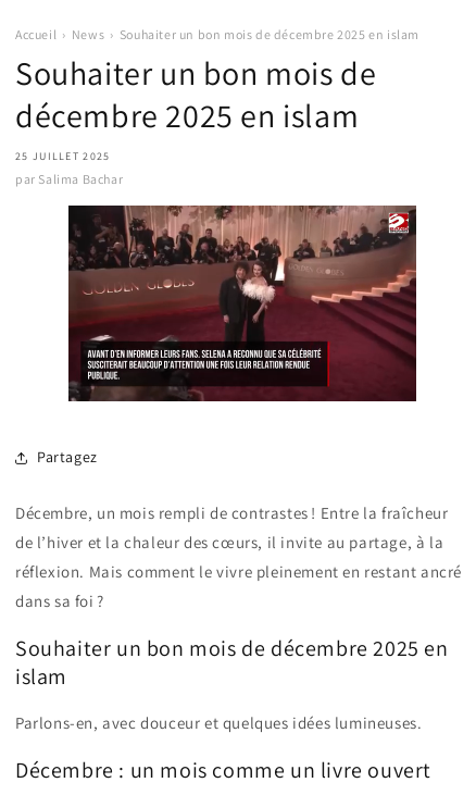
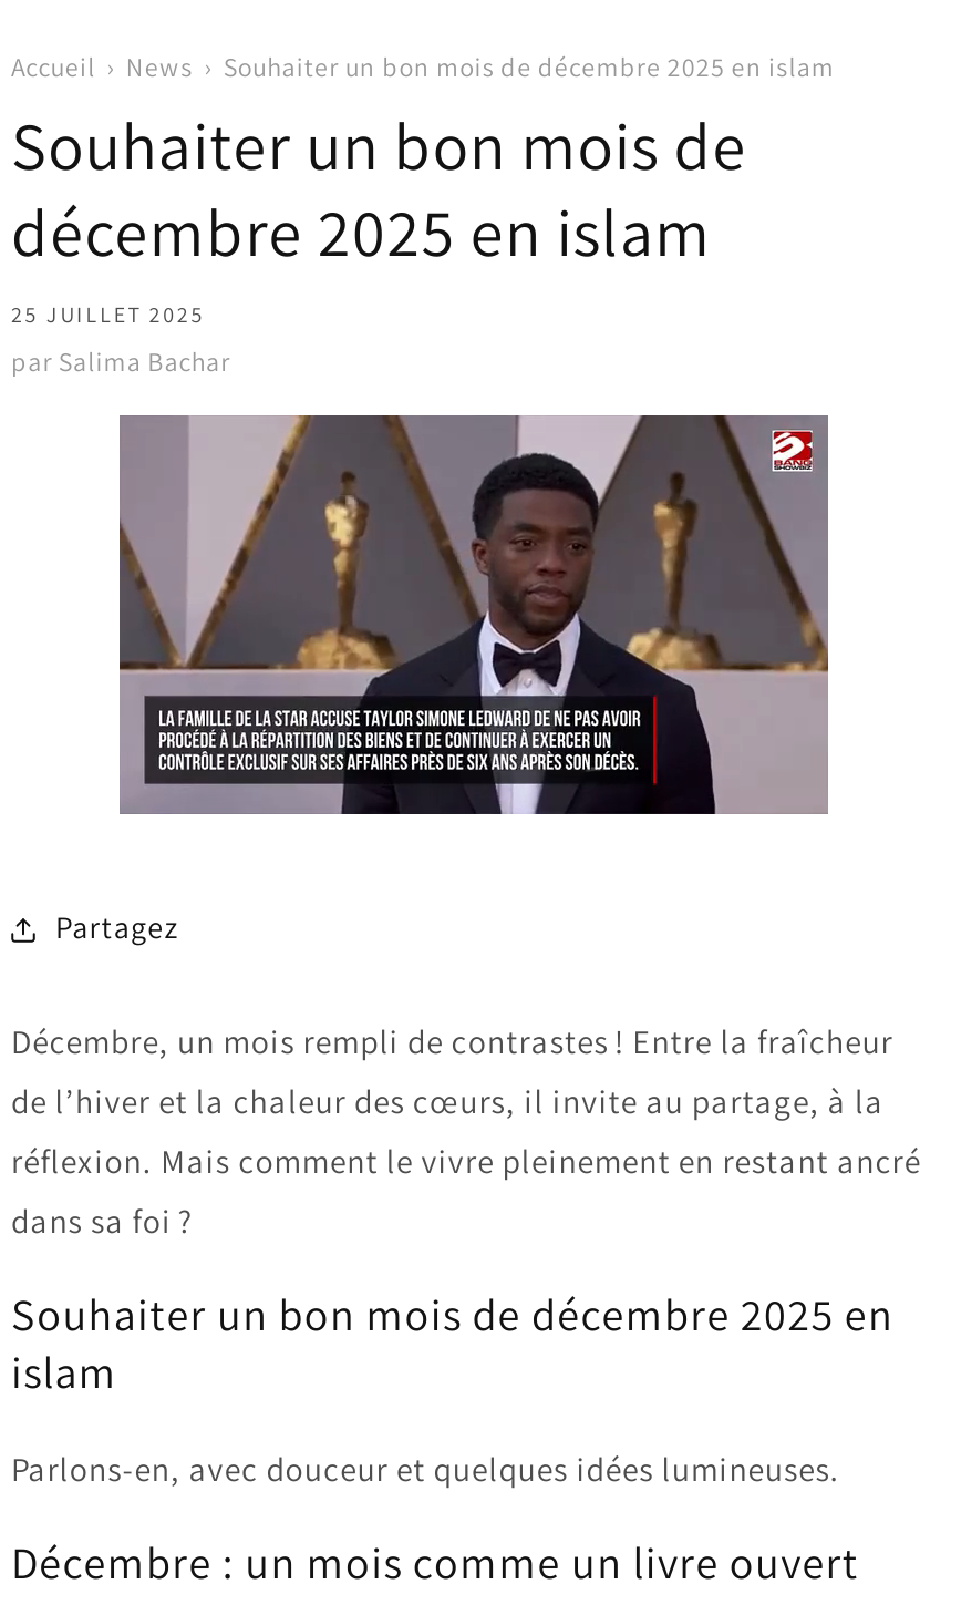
- [image]
+ [image]
